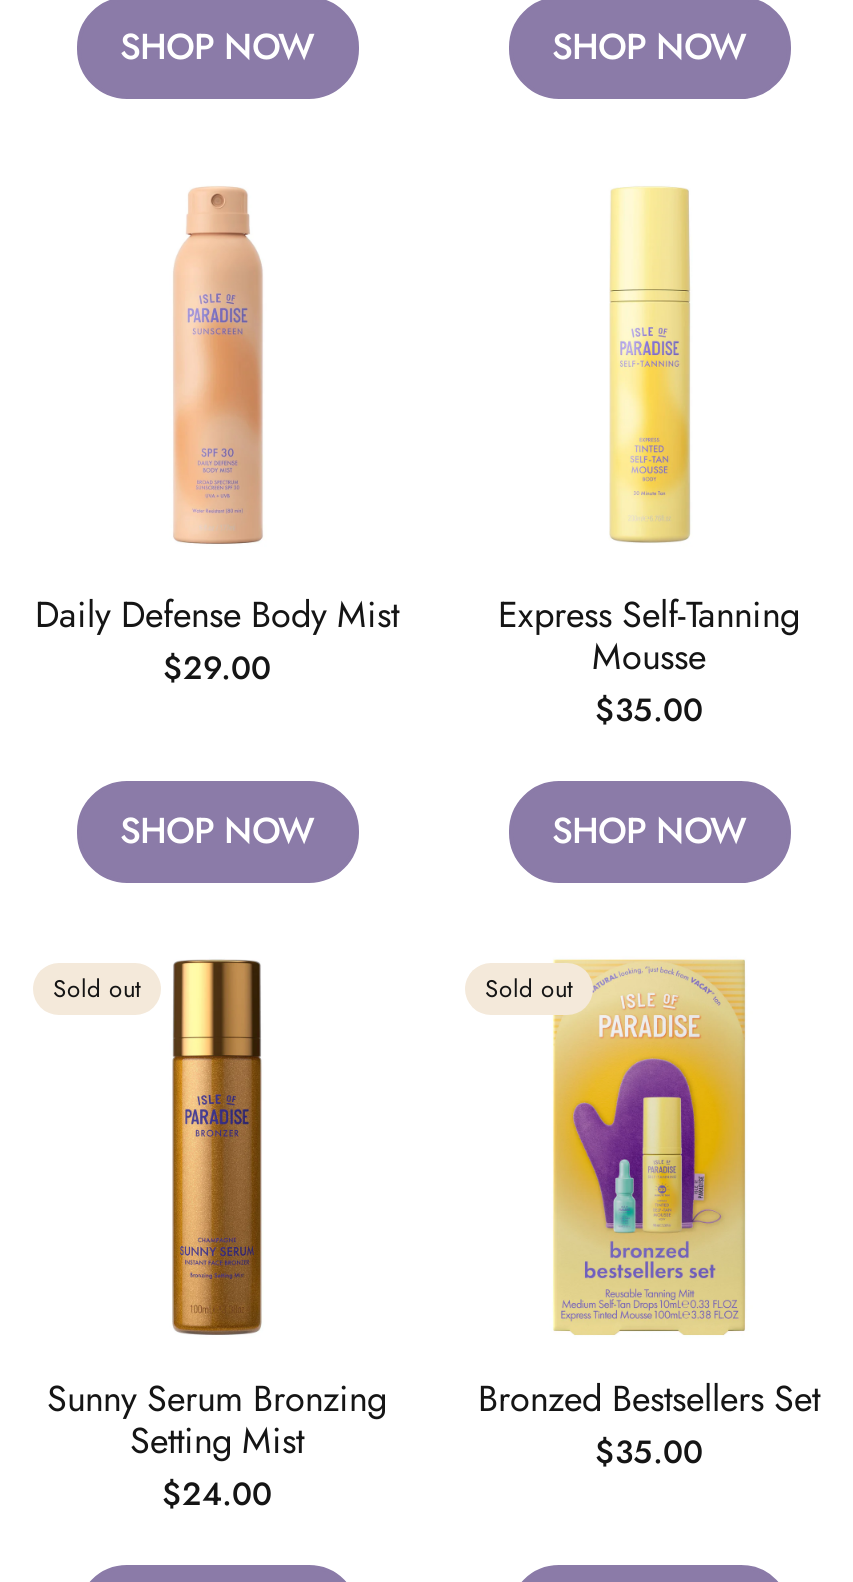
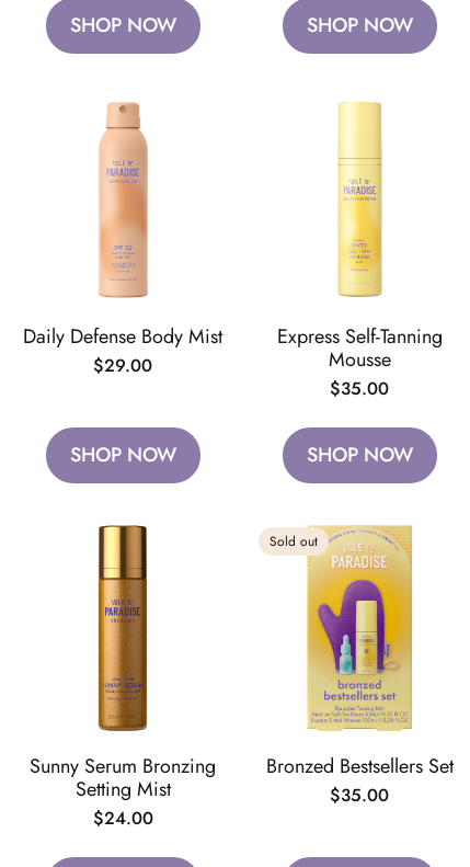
- Sold out
